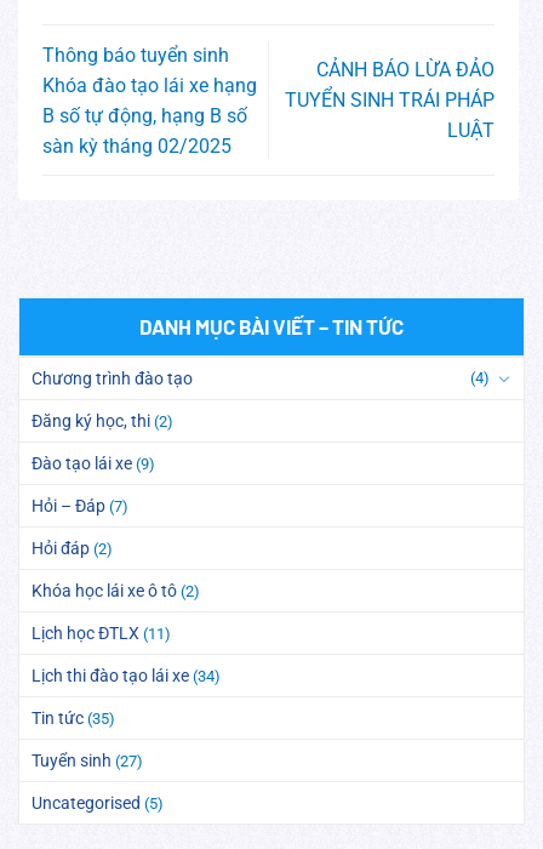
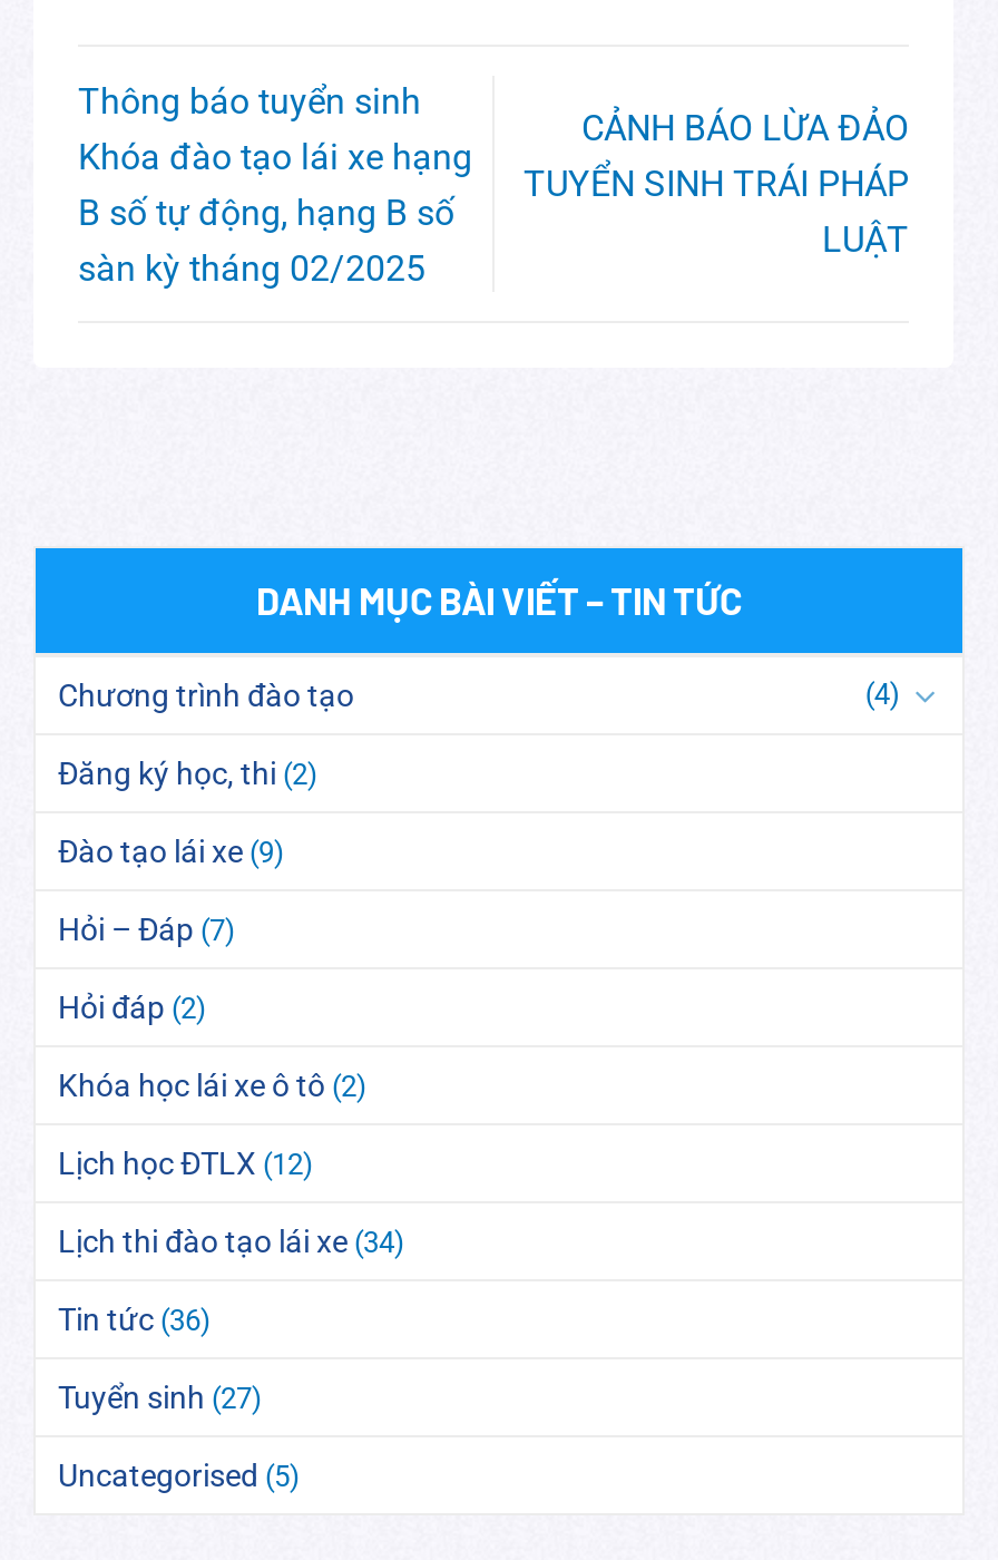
- Lịch học ĐTLX (11)
+ Lịch học ĐTLX (12)

- Tin tức (35)
+ Tin tức (36)
